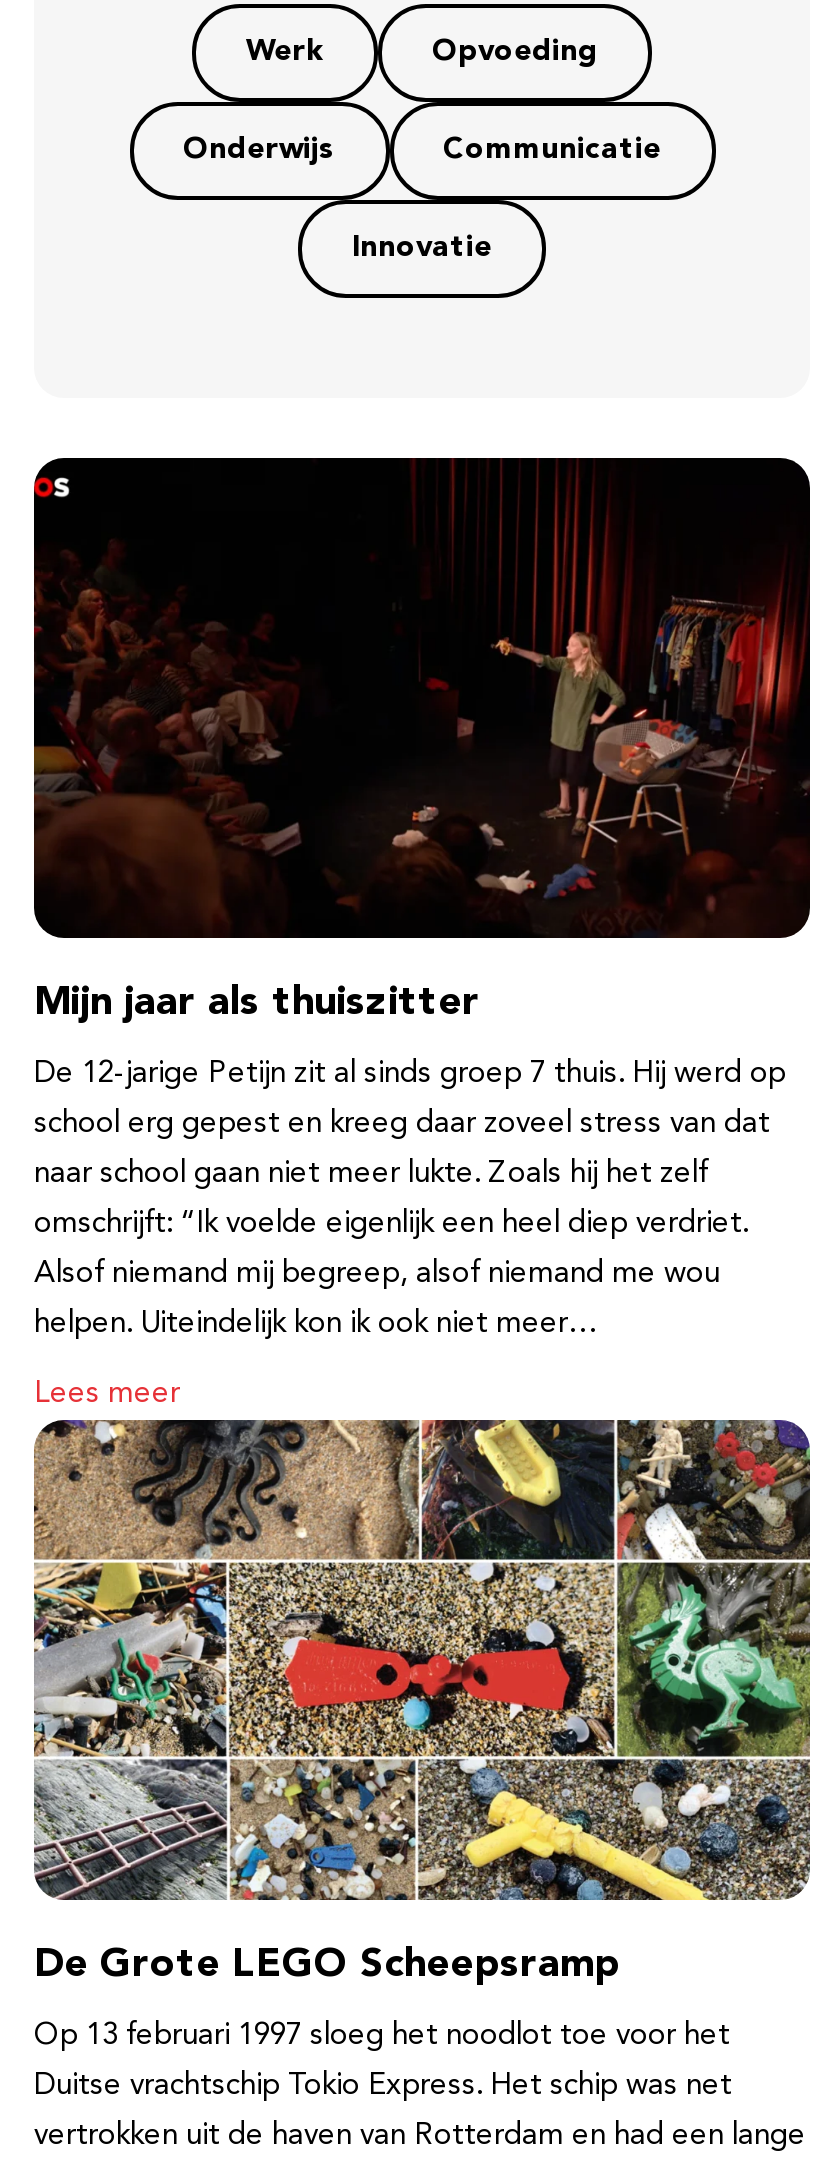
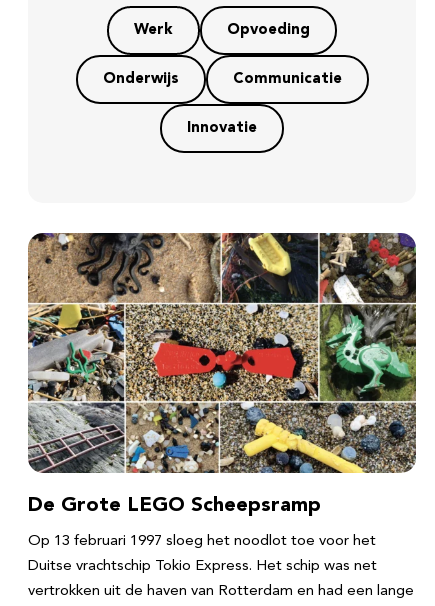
- [image]
- Mijn jaar als thuiszitter
- De 12-jarige Petijn zit al sinds groep 7 thuis. Hij werd op
- school erg gepest en kreeg daar zoveel stress van dat
- naar school gaan niet meer lukte. Zoals hij het zelf
- omschrijft: “Ik voelde eigenlijk een heel diep verdriet.
- Alsof niemand mij begreep, alsof niemand me wou
- helpen. Uiteindelijk kon ik ook niet meer…
- Lees meer
